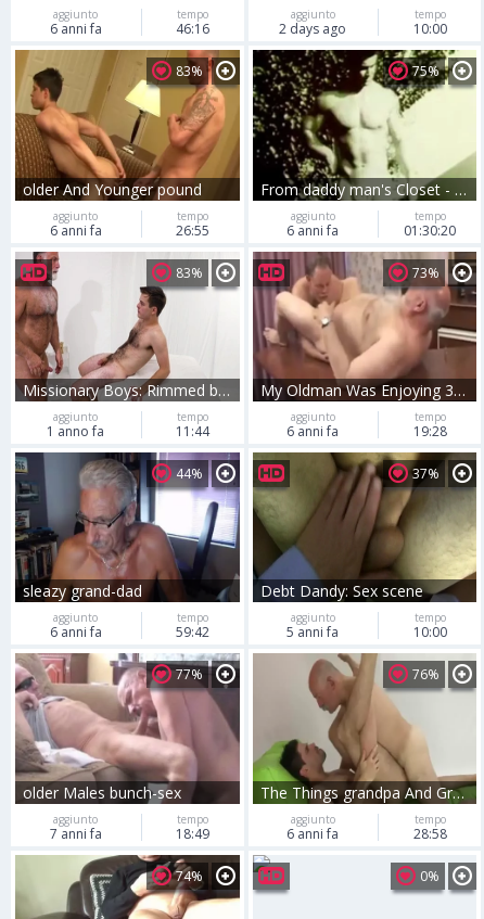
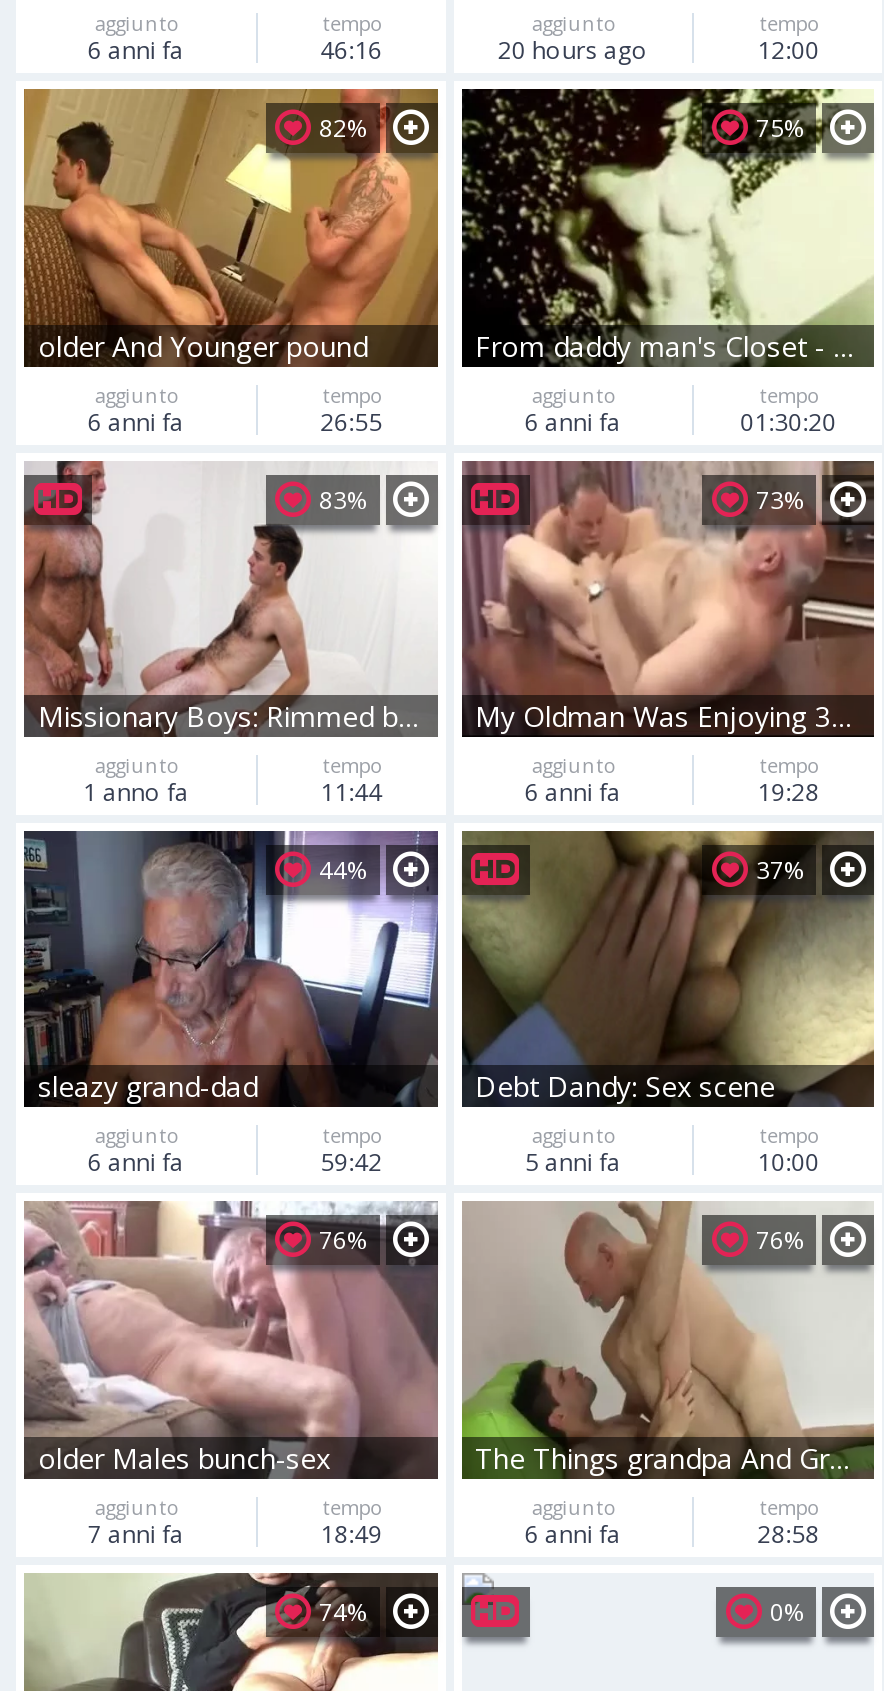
- 2 days ago
+ 20 hours ago

- 10:00
+ 12:00

- 83%
+ 82%

- 77%
+ 76%
